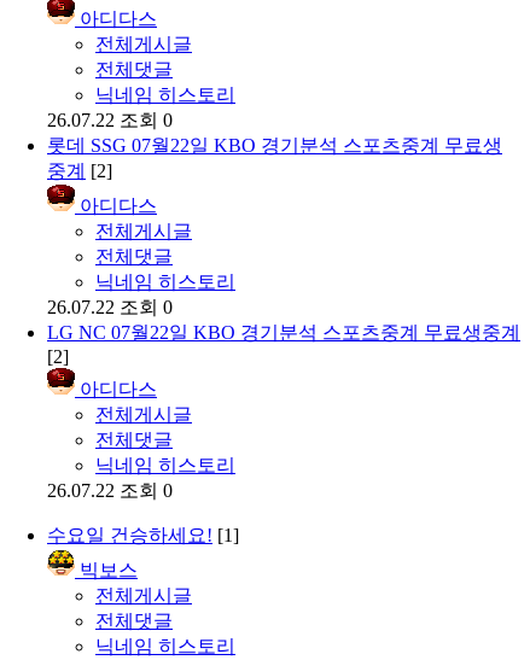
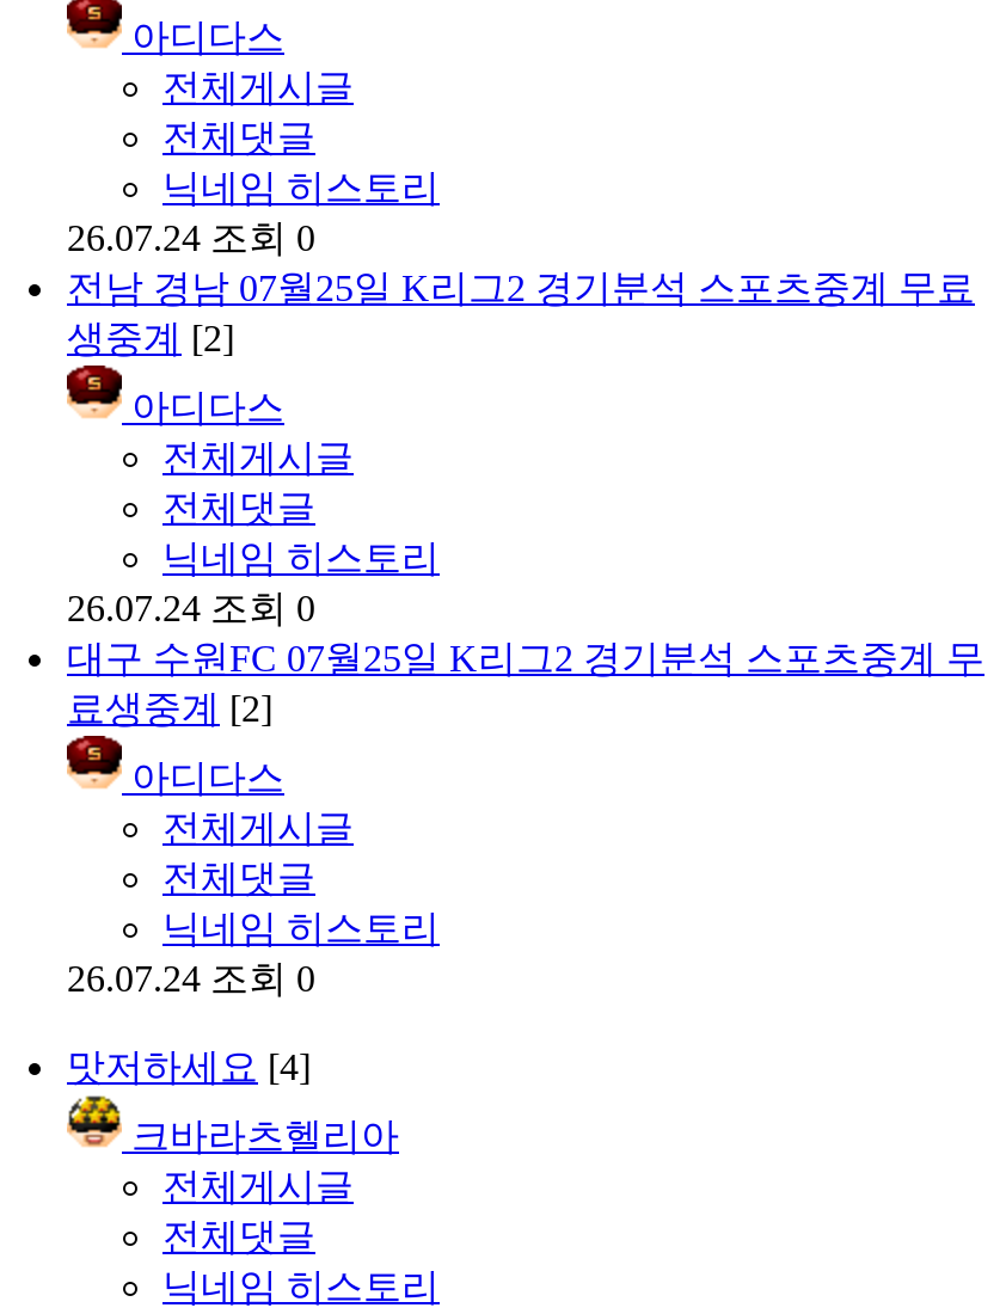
- 26.07.22 조회 0
- 롯데 SSG 07월22일 KBO 경기분석 스포츠중계 무료생
- 중계 [2]
+ 26.07.24 조회 0
+ 전남 경남 07월25일 K리그2 경기분석 스포츠중계 무료
+ 생중계 [2]

- 26.07.22 조회 0
- LG NC 07월22일 KBO 경기분석 스포츠중계 무료생중계
- [2]
+ 26.07.24 조회 0
+ 대구 수원FC 07월25일 K리그2 경기분석 스포츠중계 무
+ 료생중계 [2]

- 26.07.22 조회 0
+ 26.07.24 조회 0

- 수요일 건승하세요! [1]
+ 맛저하세요 [4]

- 빅보스
+ 크바라츠헬리아
